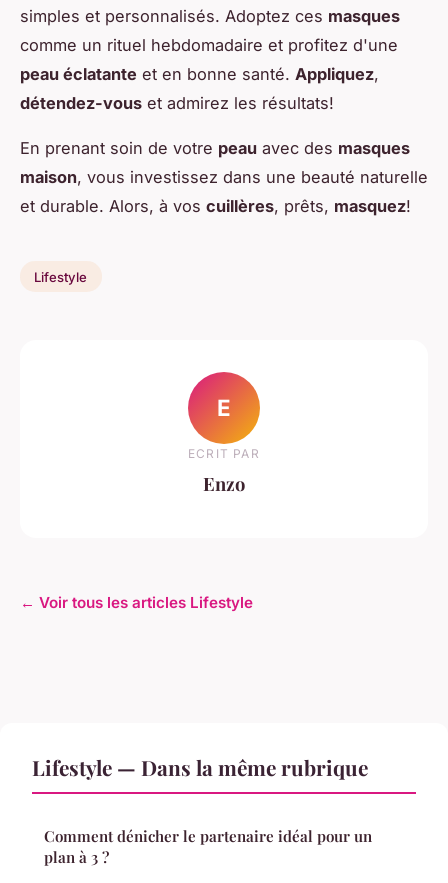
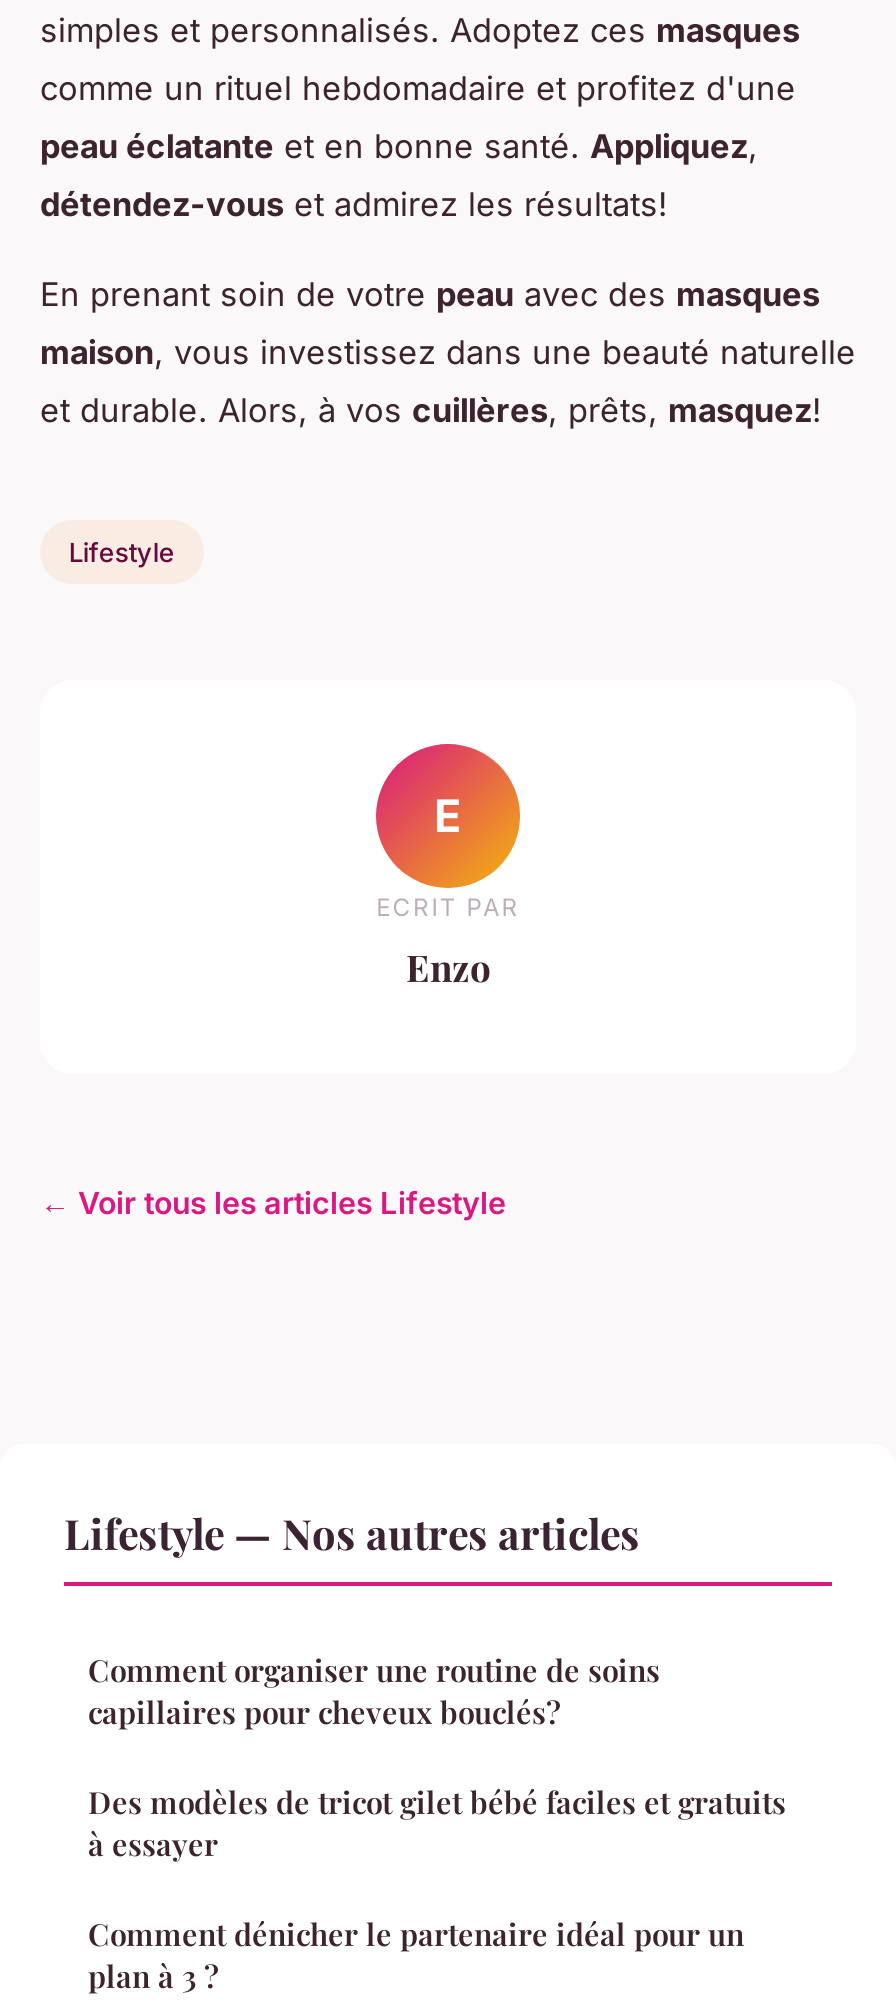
- Lifestyle — Dans la même rubrique
+ Lifestyle — Nos autres articles
+ Comment organiser une routine de soins
+ capillaires pour cheveux bouclés?
+ Des modèles de tricot gilet bébé faciles et gratuits
+ à essayer
